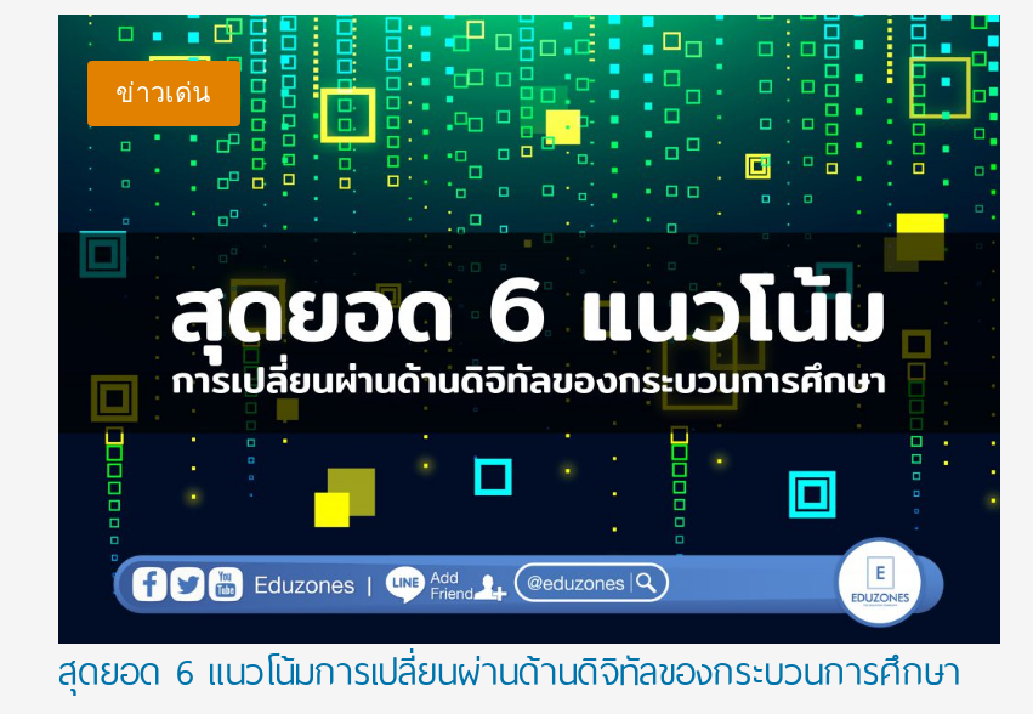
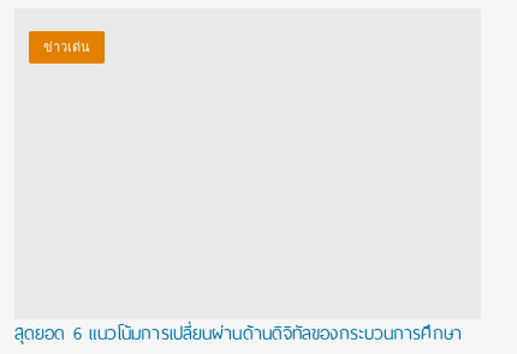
- [image]
